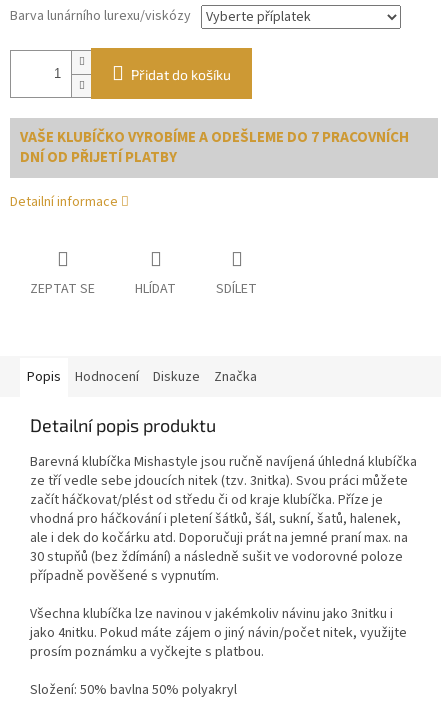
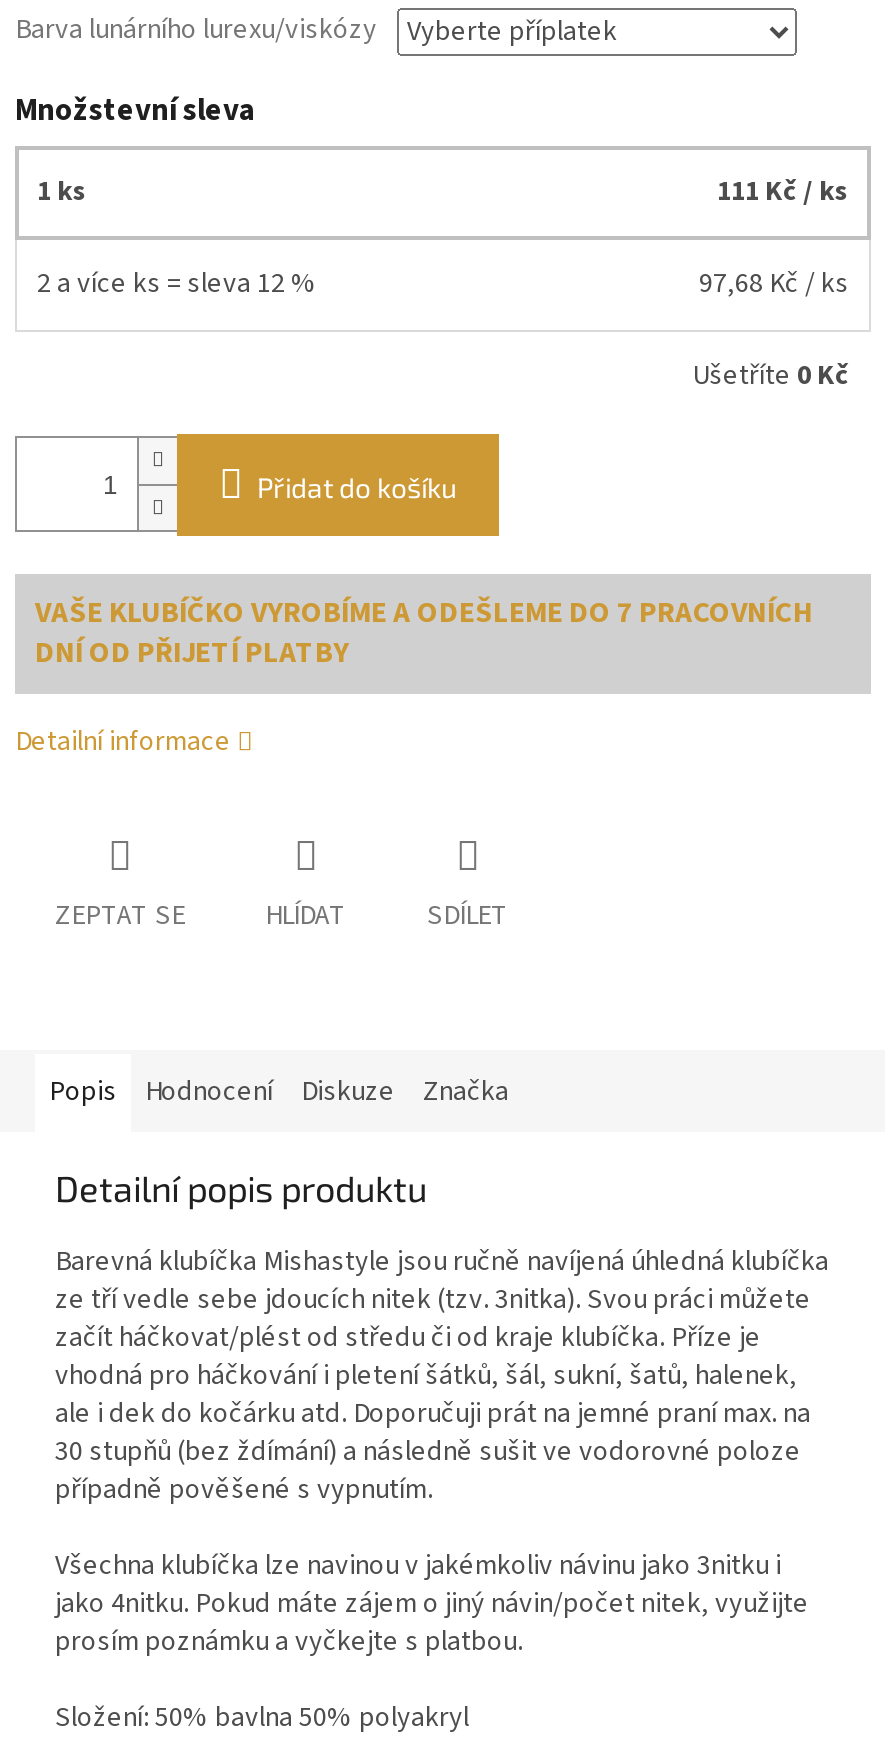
+ Množstevní sleva
+ 1 ks
+ 111 Kč / ks
+ 2 a více ks = sleva 12 %
+ 97,68 Kč / ks
+ Ušetříte 0 Kč
